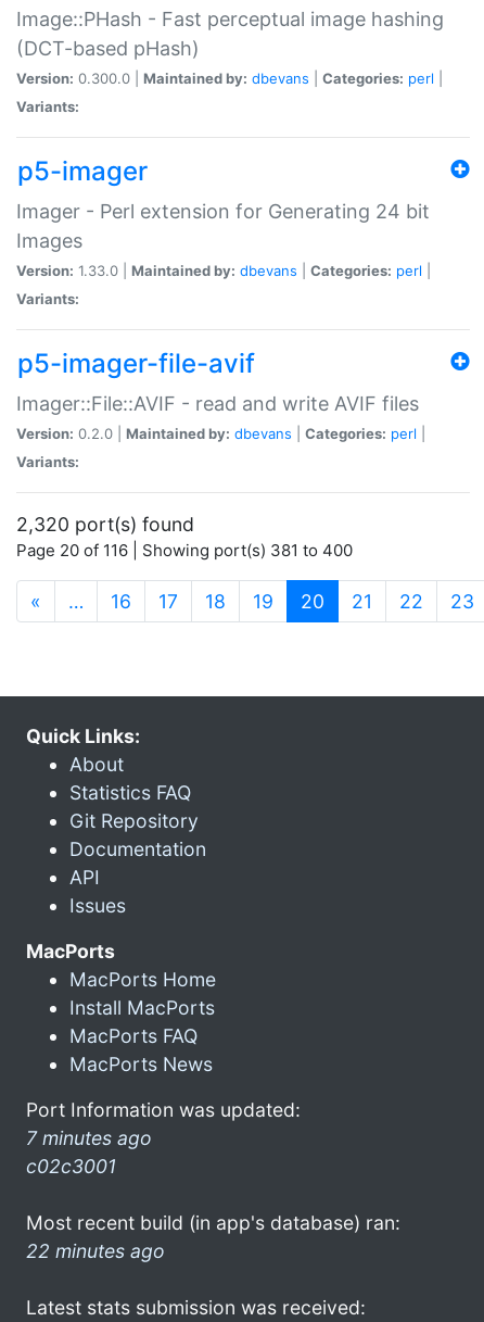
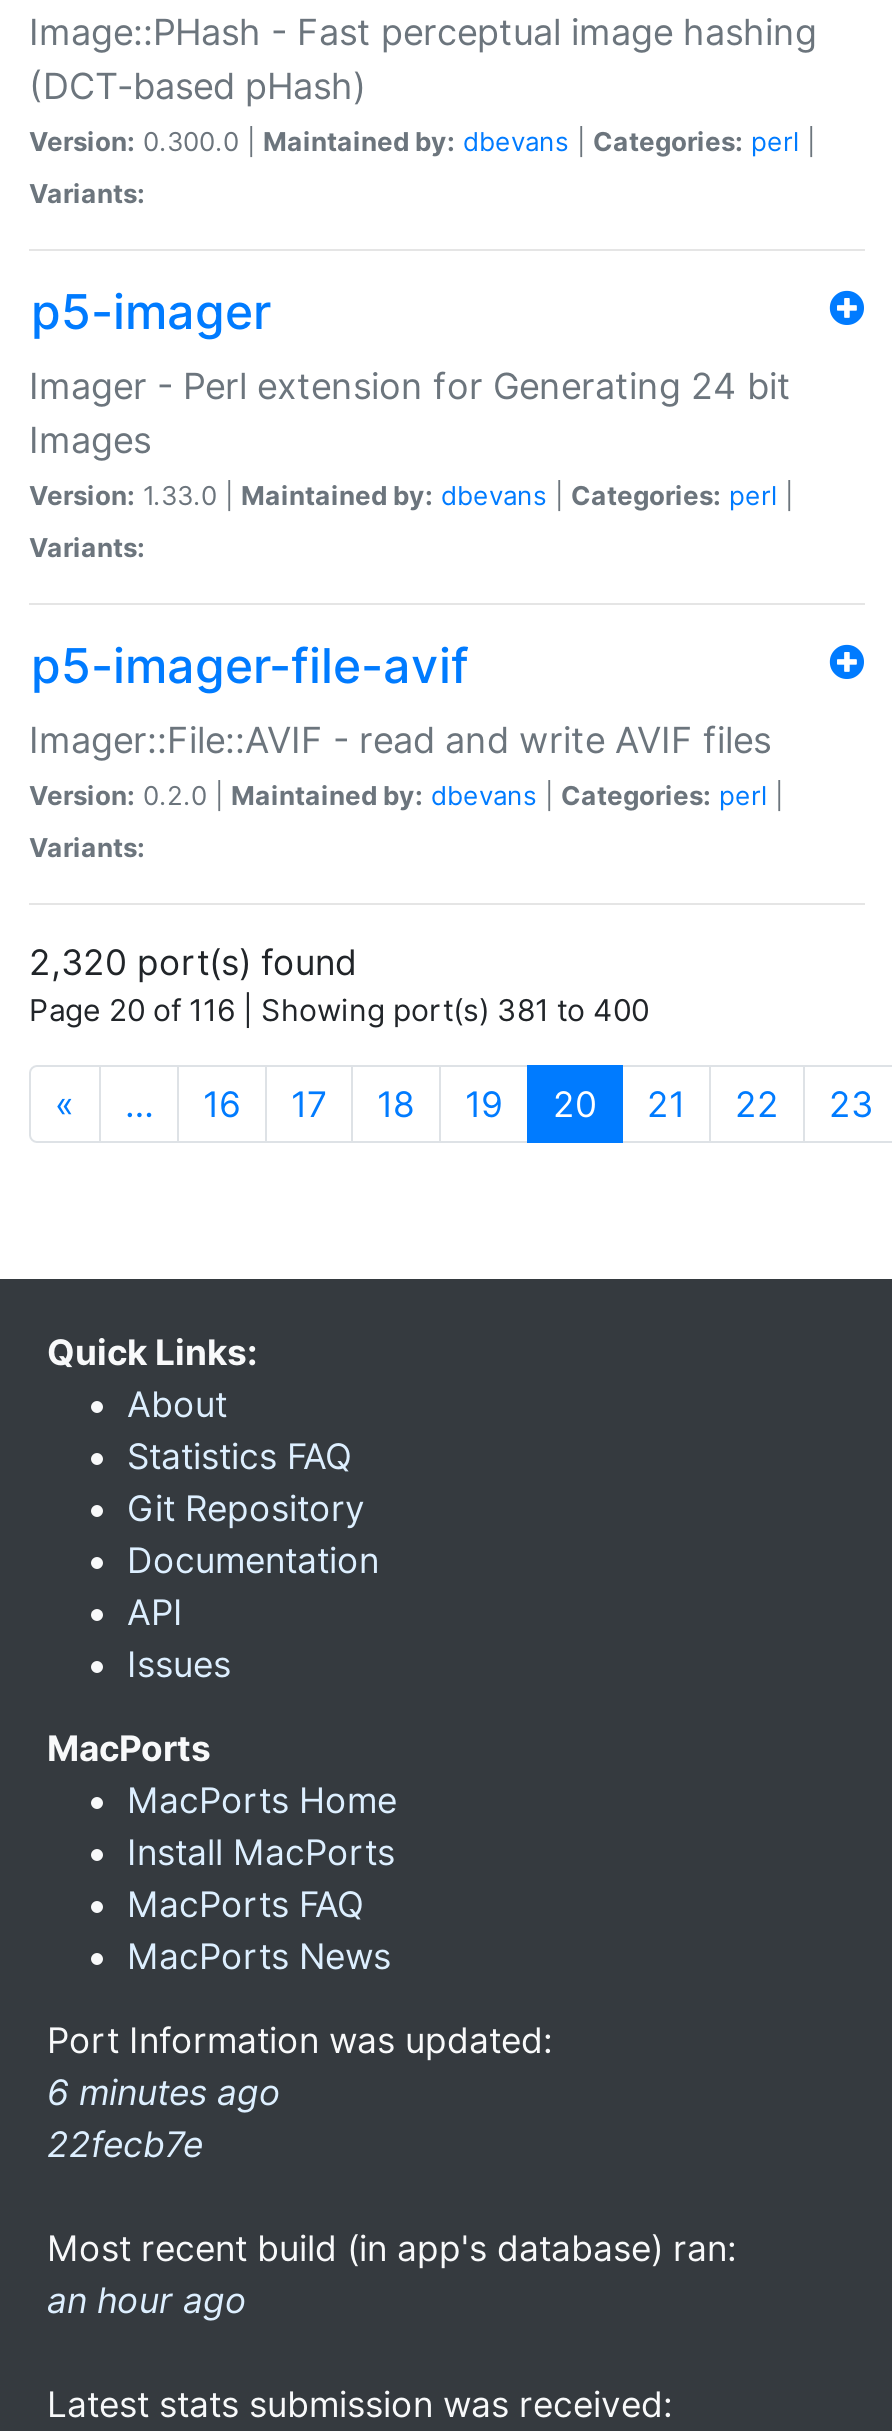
- 7 minutes ago
- c02c3001
+ 6 minutes ago
+ 22fecb7e

- 22 minutes ago
+ an hour ago
